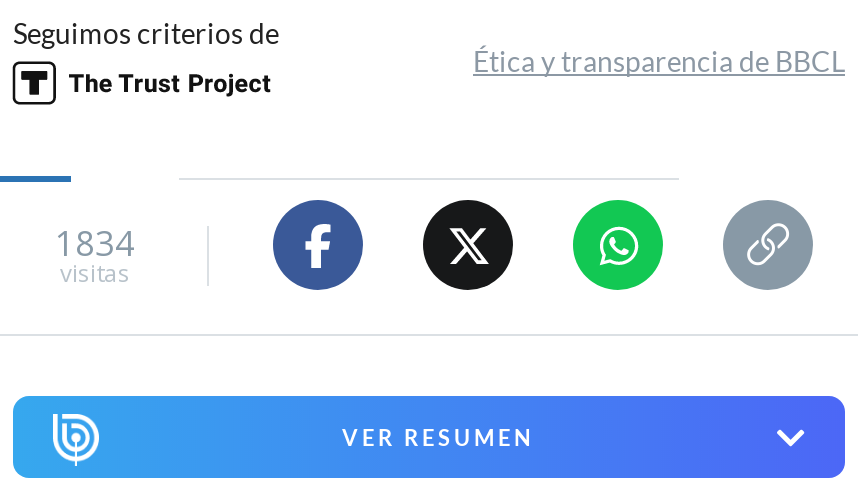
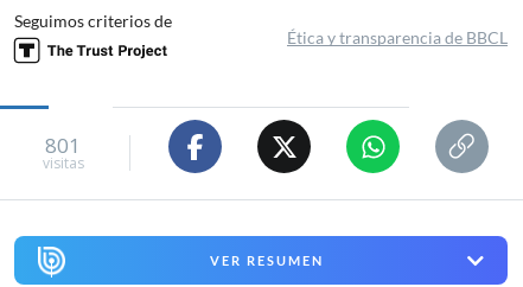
- 1834
+ 801
